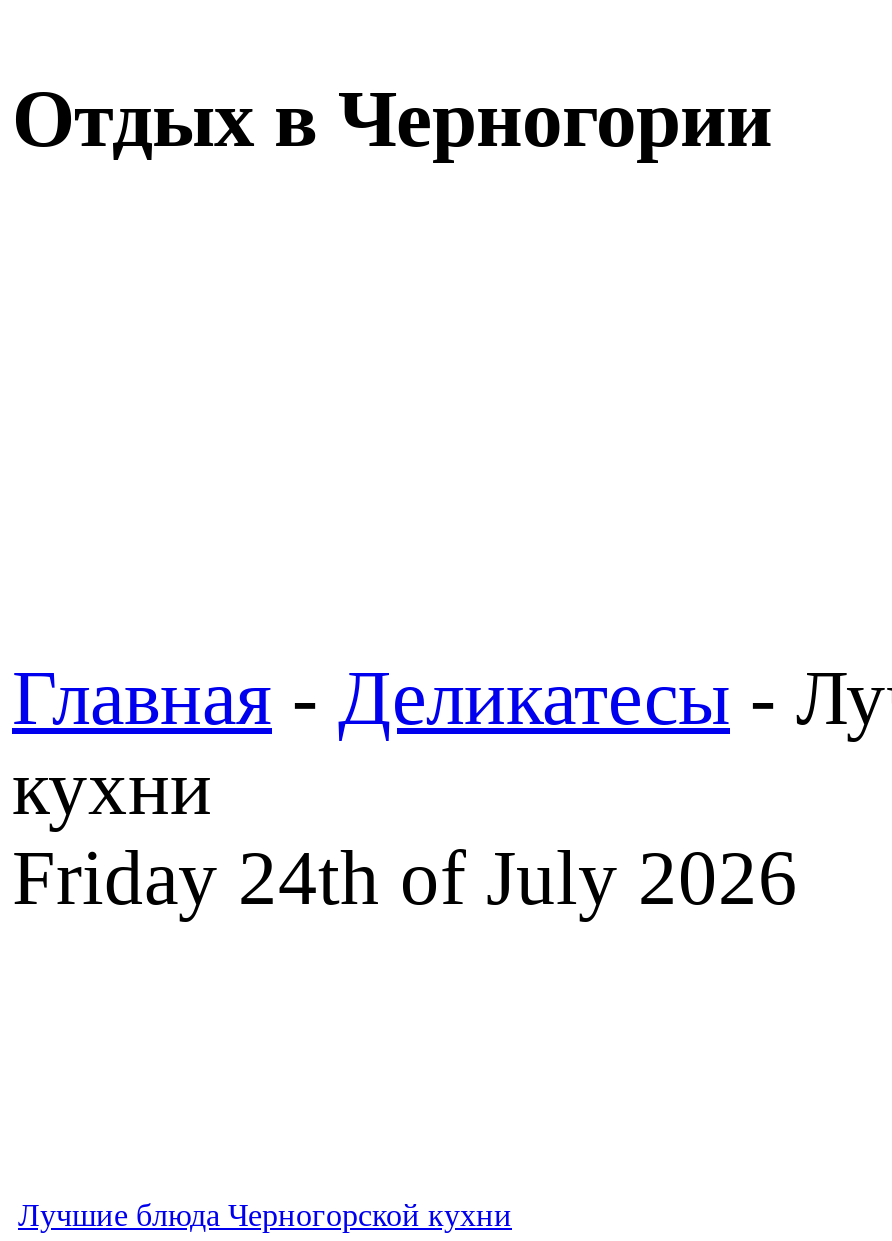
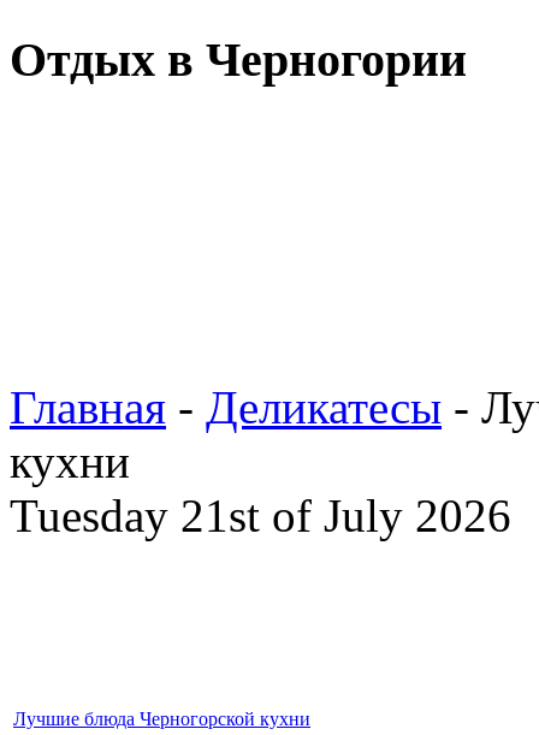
- Friday 24th of July 2026
+ Tuesday 21st of July 2026
